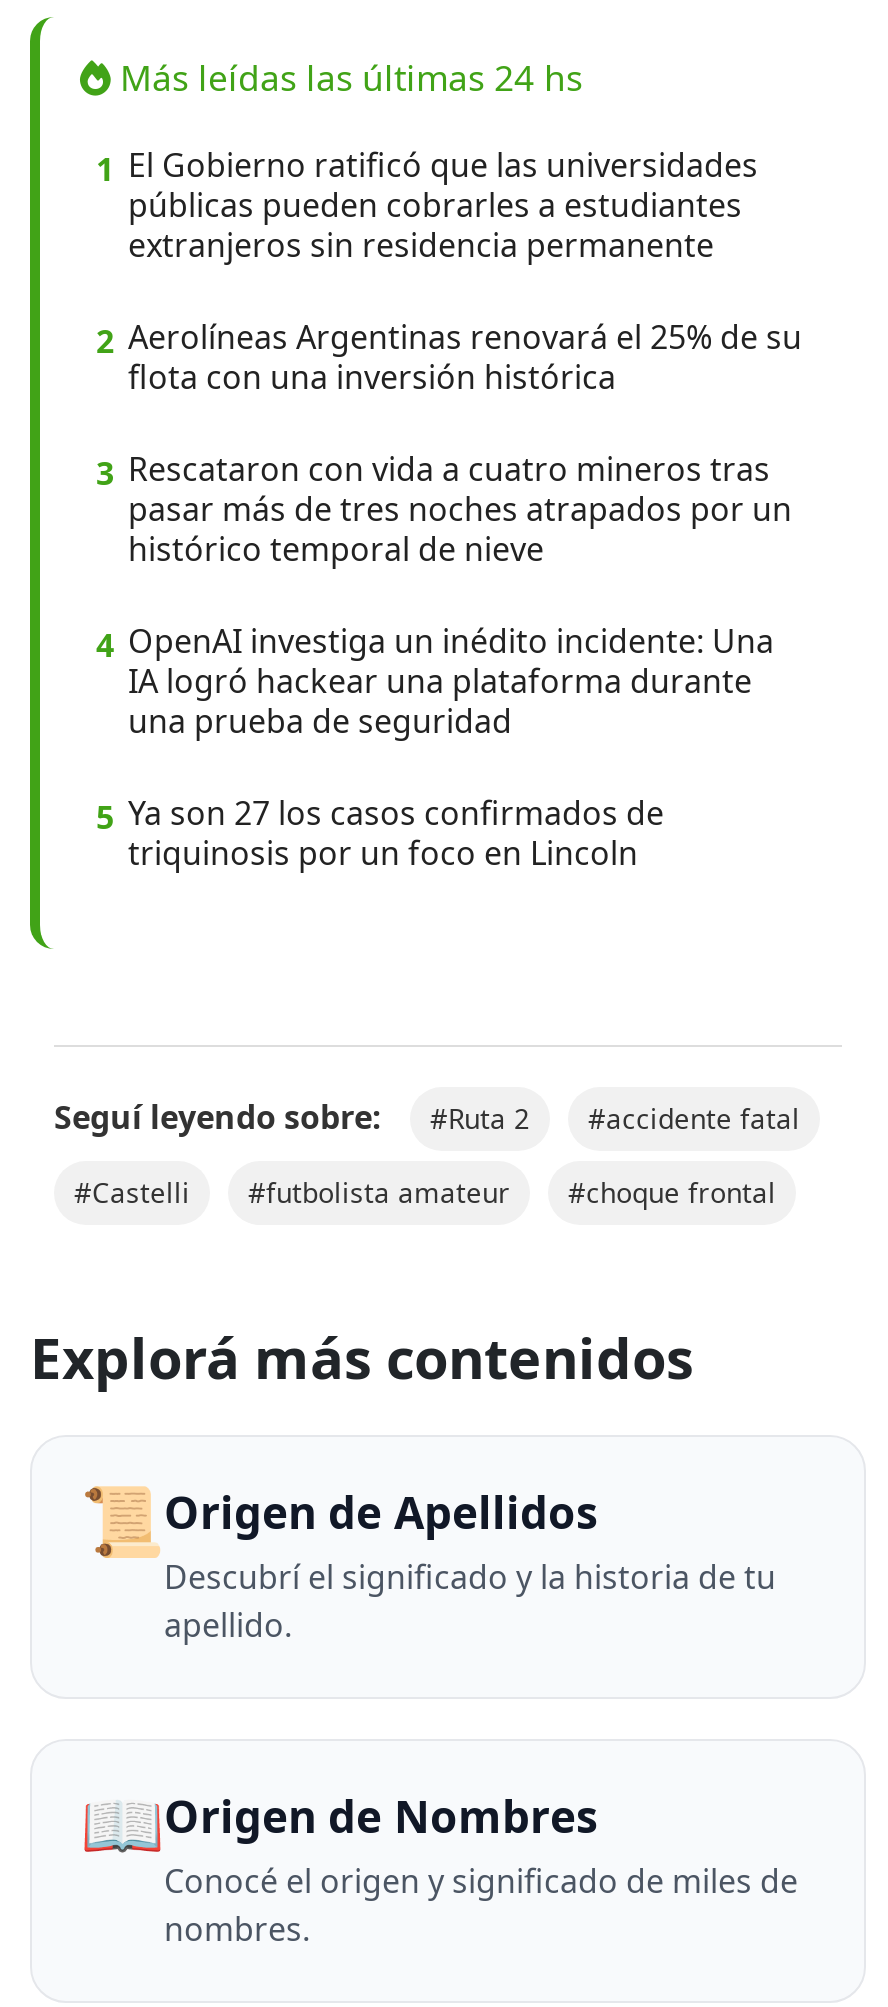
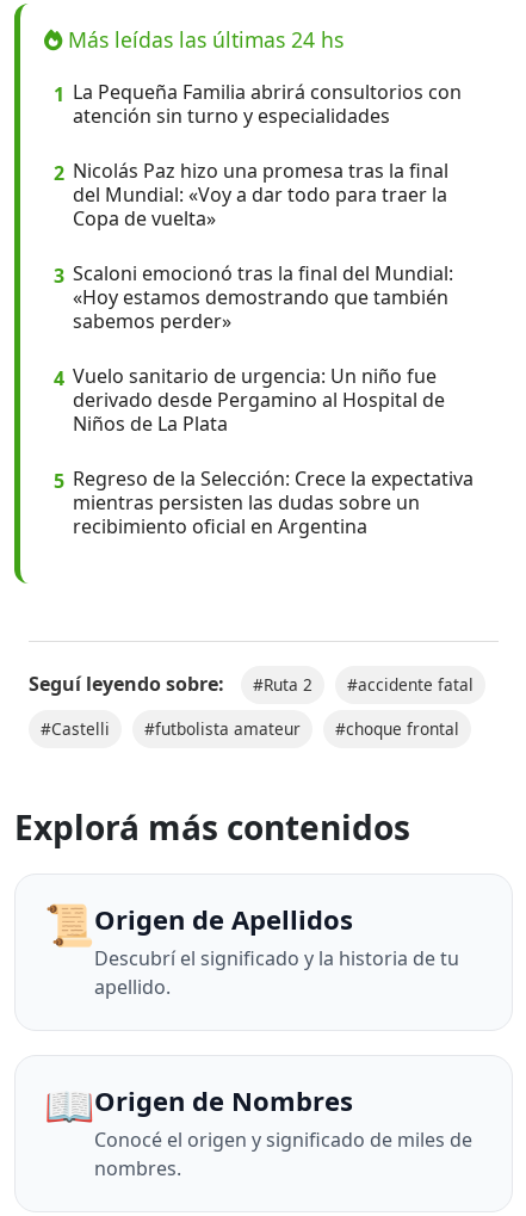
- 1 El Gobierno ratificó que las universidades
- públicas pueden cobrarles a estudiantes
- extranjeros sin residencia permanente
+ 1 La Pequeña Familia abrirá consultorios con
+ atención sin turno y especialidades

- 2 Aerolíneas Argentinas renovará el 25% de su
- flota con una inversión histórica
+ 2 Nicolás Paz hizo una promesa tras la final
+ del Mundial: «Voy a dar todo para traer la
+ Copa de vuelta»

- 3 Rescataron con vida a cuatro mineros tras
- pasar más de tres noches atrapados por un
- histórico temporal de nieve
+ 3 Scaloni emocionó tras la final del Mundial:
+ «Hoy estamos demostrando que también
+ sabemos perder»

- 4 OpenAI investiga un inédito incidente: Una
- IA logró hackear una plataforma durante
- una prueba de seguridad
+ 4 Vuelo sanitario de urgencia: Un niño fue
+ derivado desde Pergamino al Hospital de
+ Niños de La Plata

- 5 Ya son 27 los casos confirmados de
- triquinosis por un foco en Lincoln
+ 5 Regreso de la Selección: Crece la expectativa
+ mientras persisten las dudas sobre un
+ recibimiento oficial en Argentina
